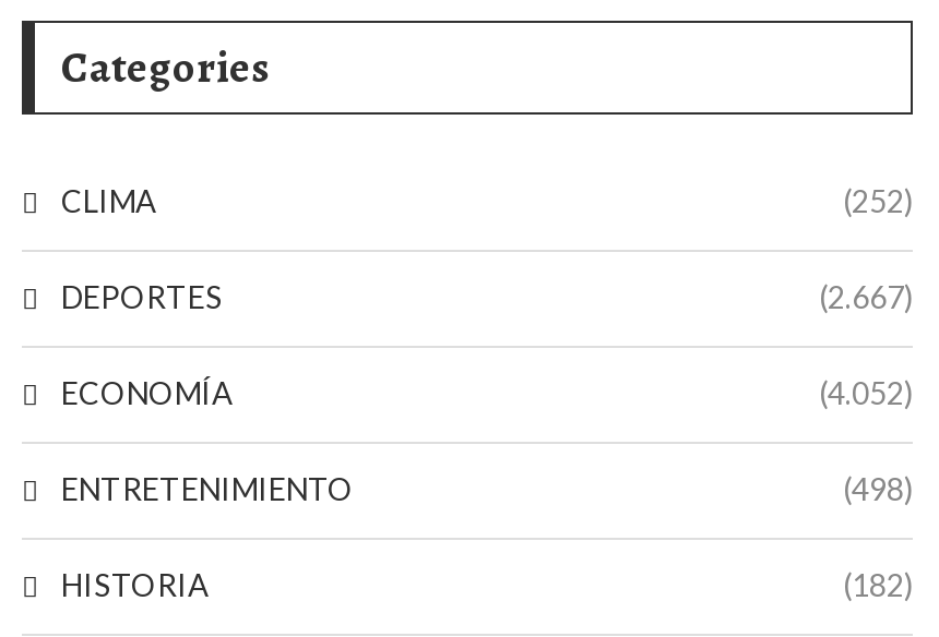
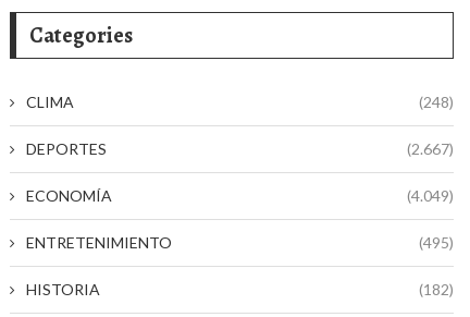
- (252)
+ (248)

- (4.052)
+ (4.049)

- (498)
+ (495)
